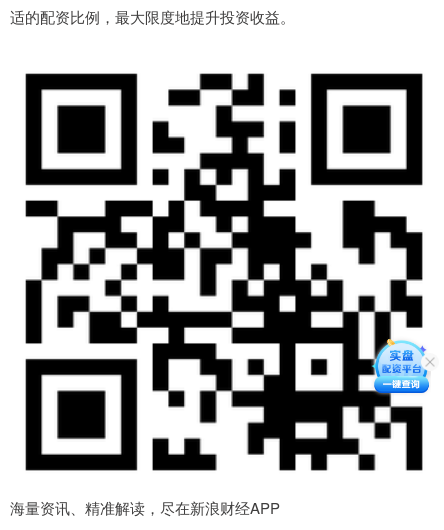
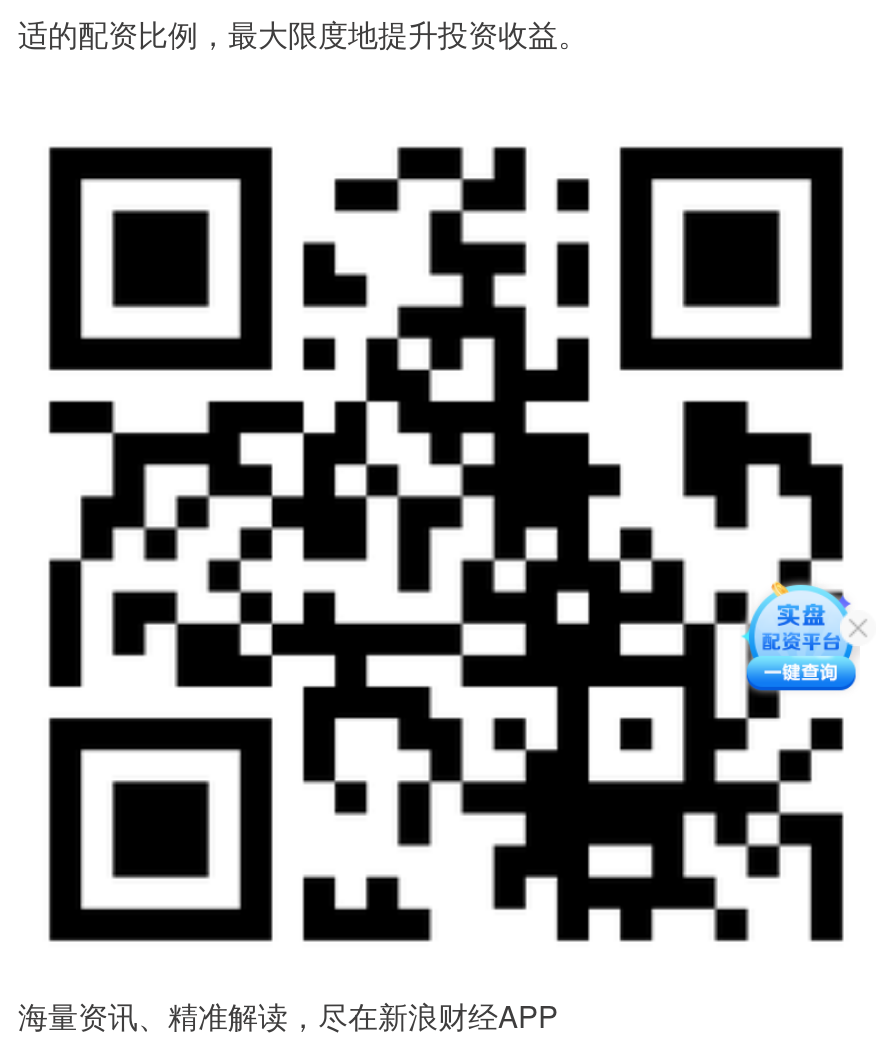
- [image]
+ [image]
